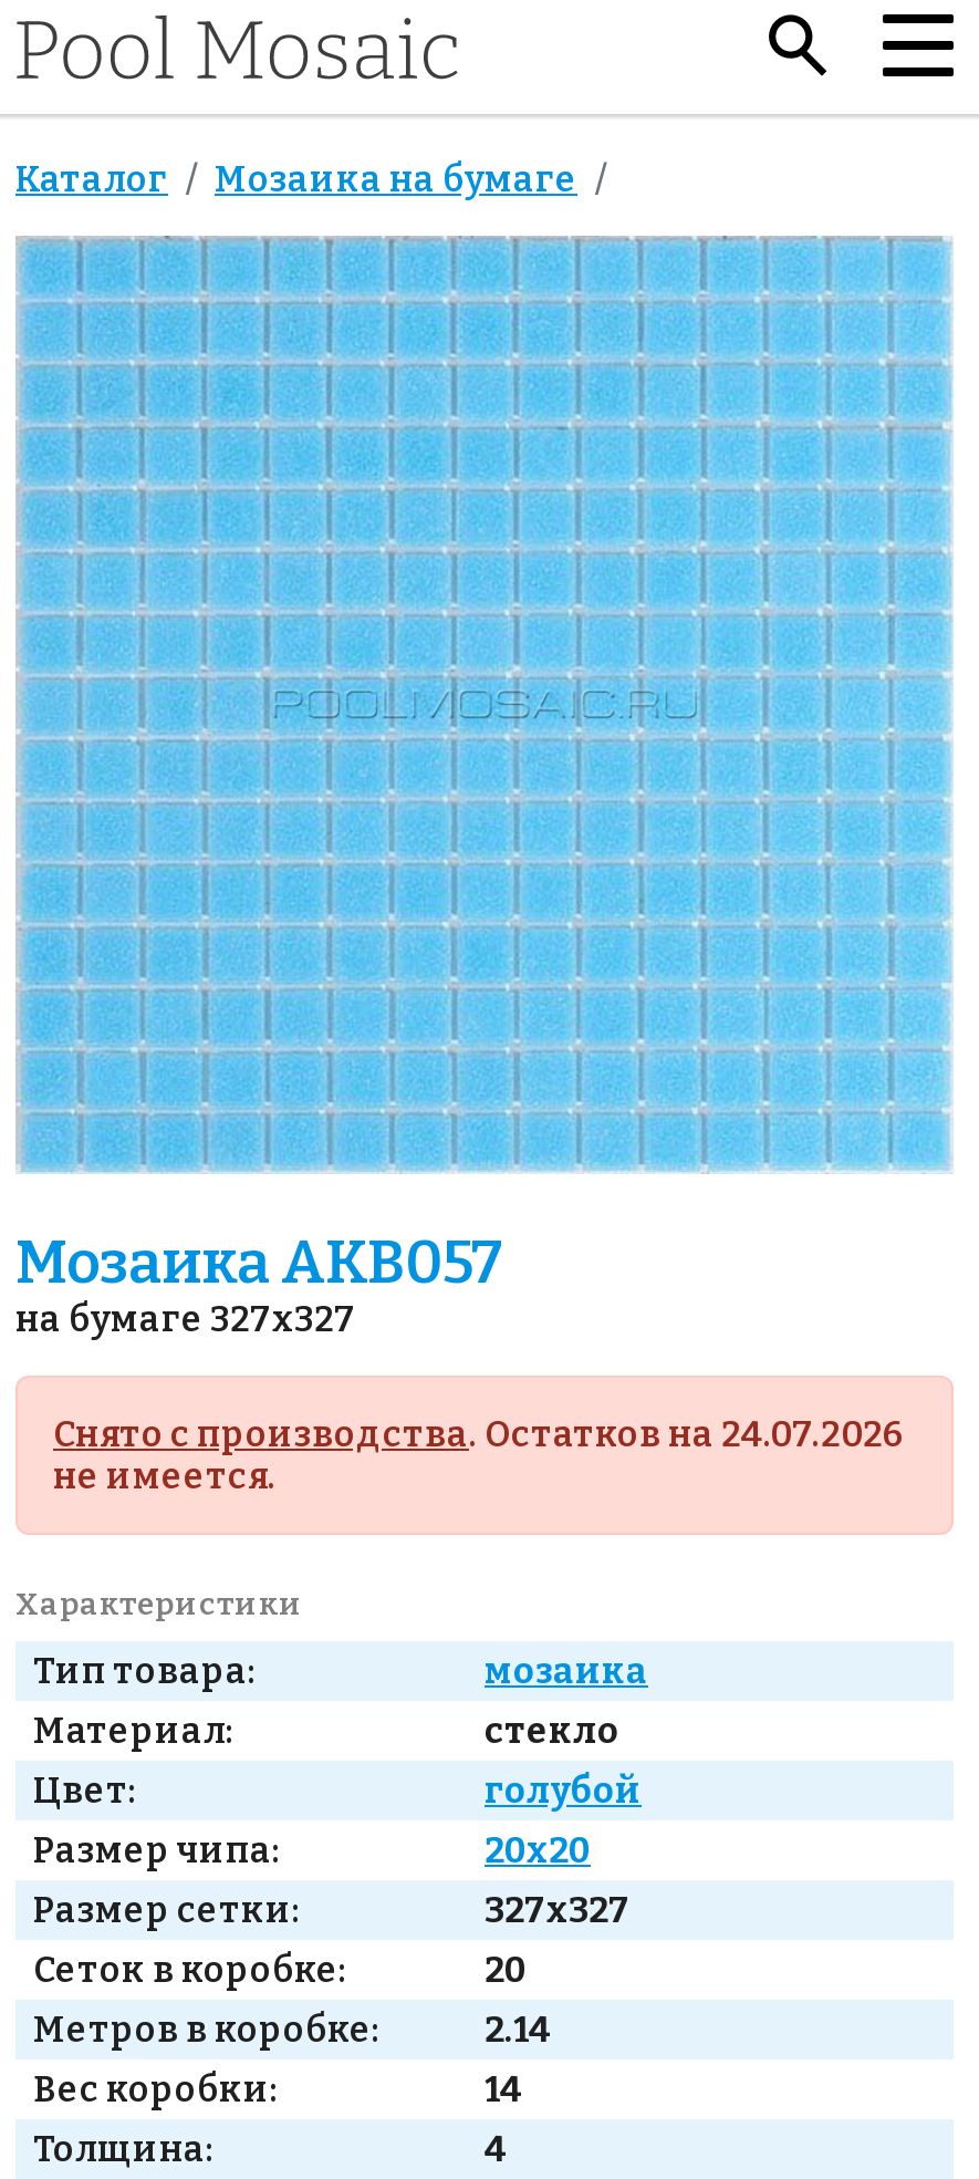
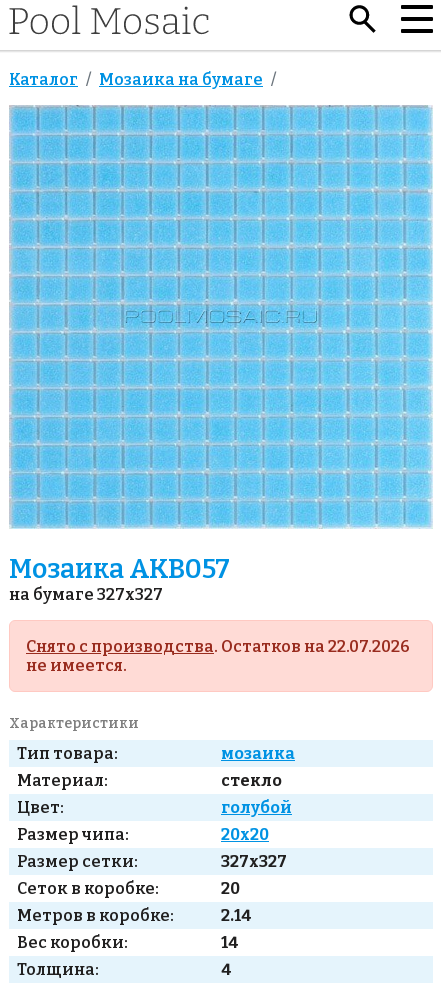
- Снято с производства. Остатков на 24.07.2026
+ Снято с производства. Остатков на 22.07.2026
